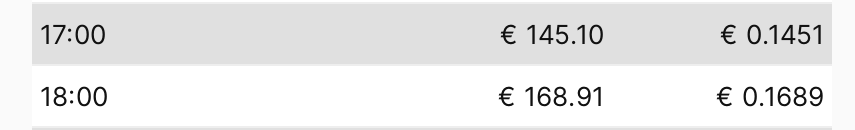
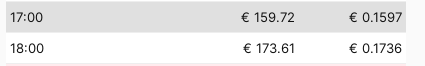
- € 145.10
+ € 159.72

- € 0.1451
+ € 0.1597

- € 168.91
- € 0.1689
+ € 173.61
+ € 0.1736
